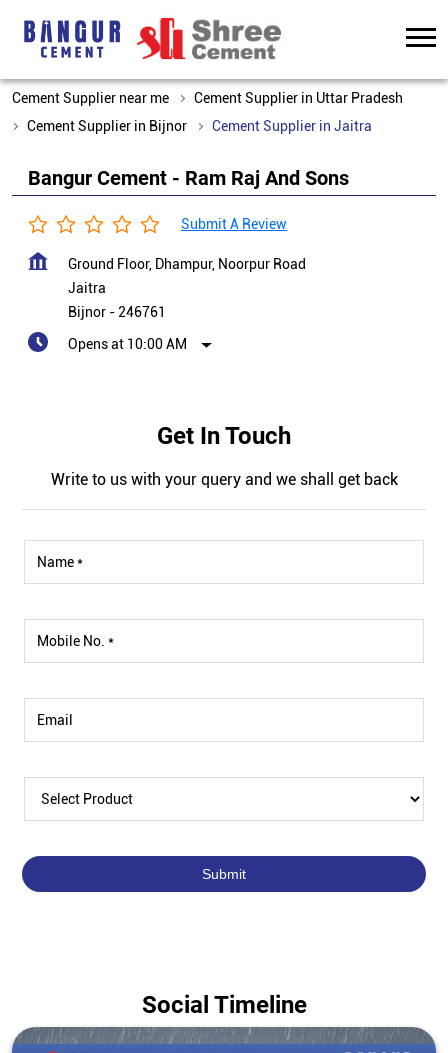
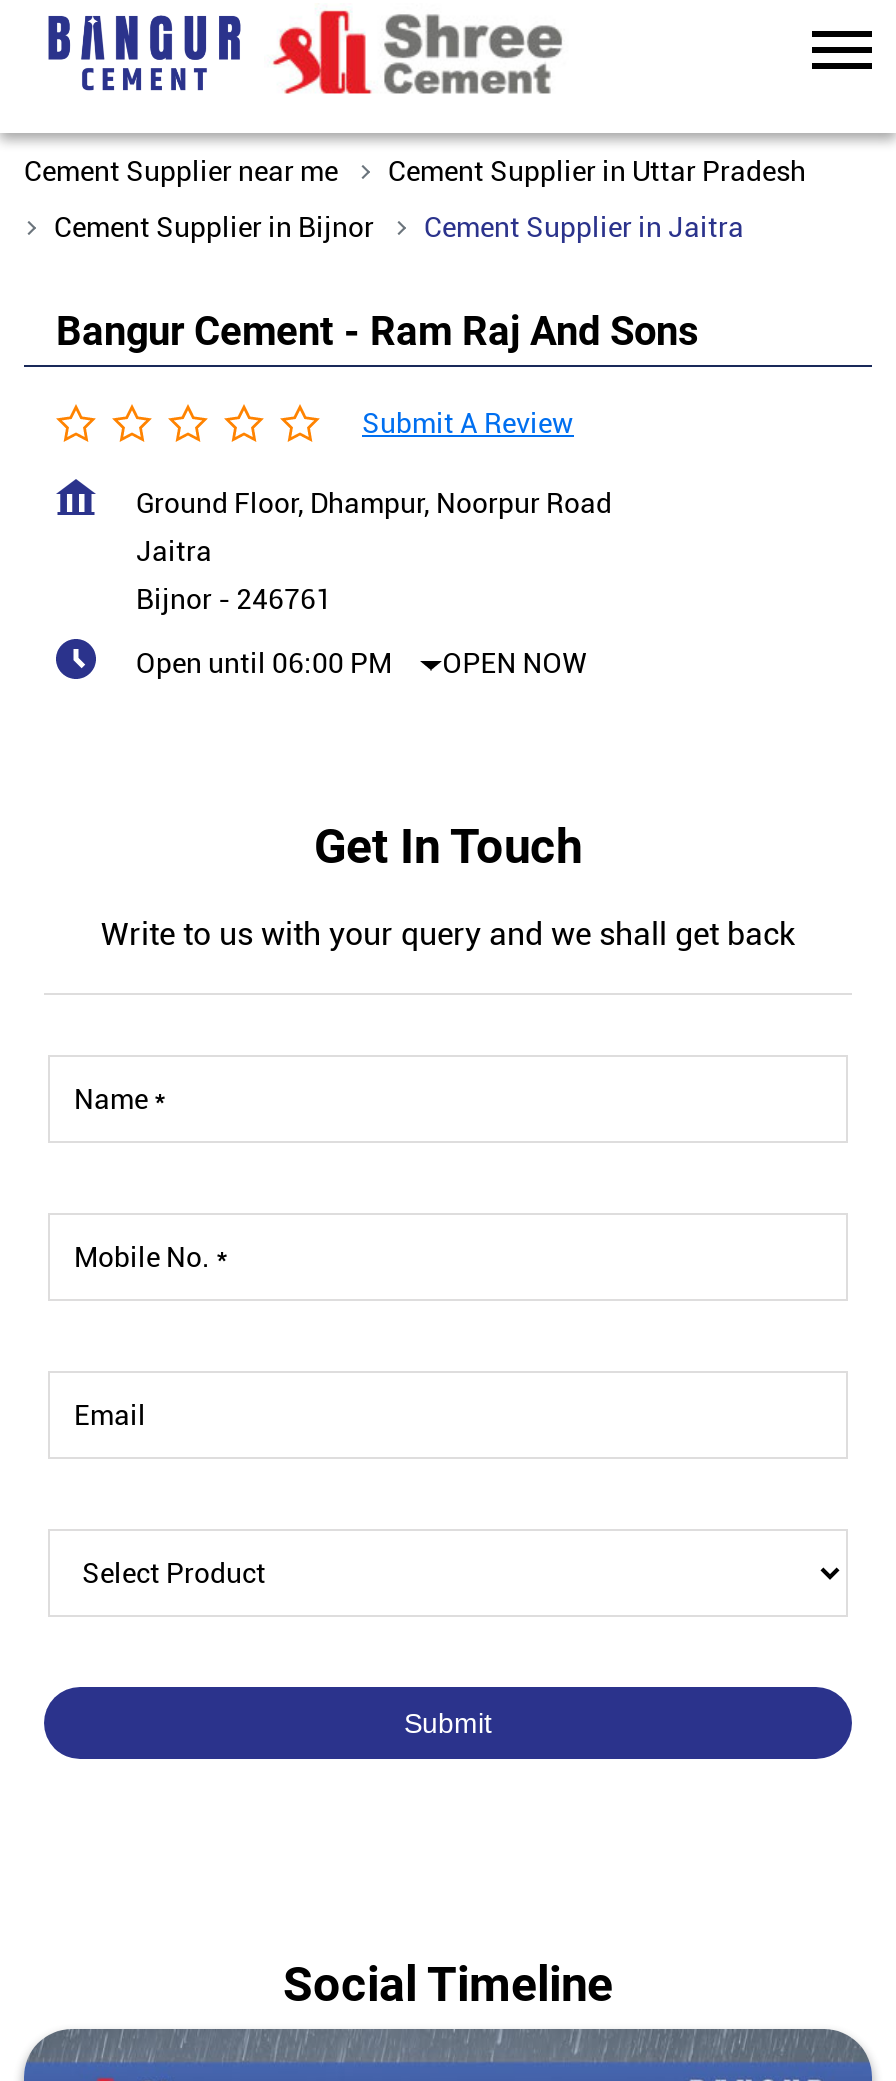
- Opens at 10:00 AM
+ Open until 06:00 PM
+ OPEN NOW
